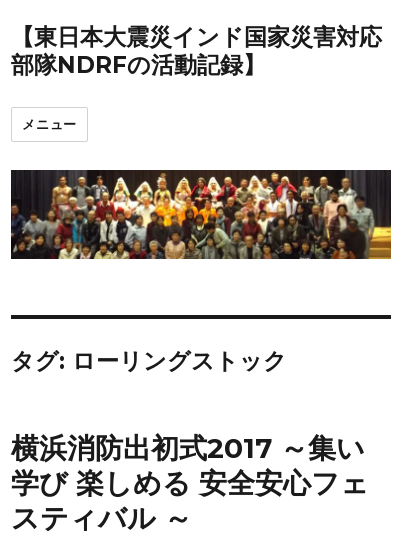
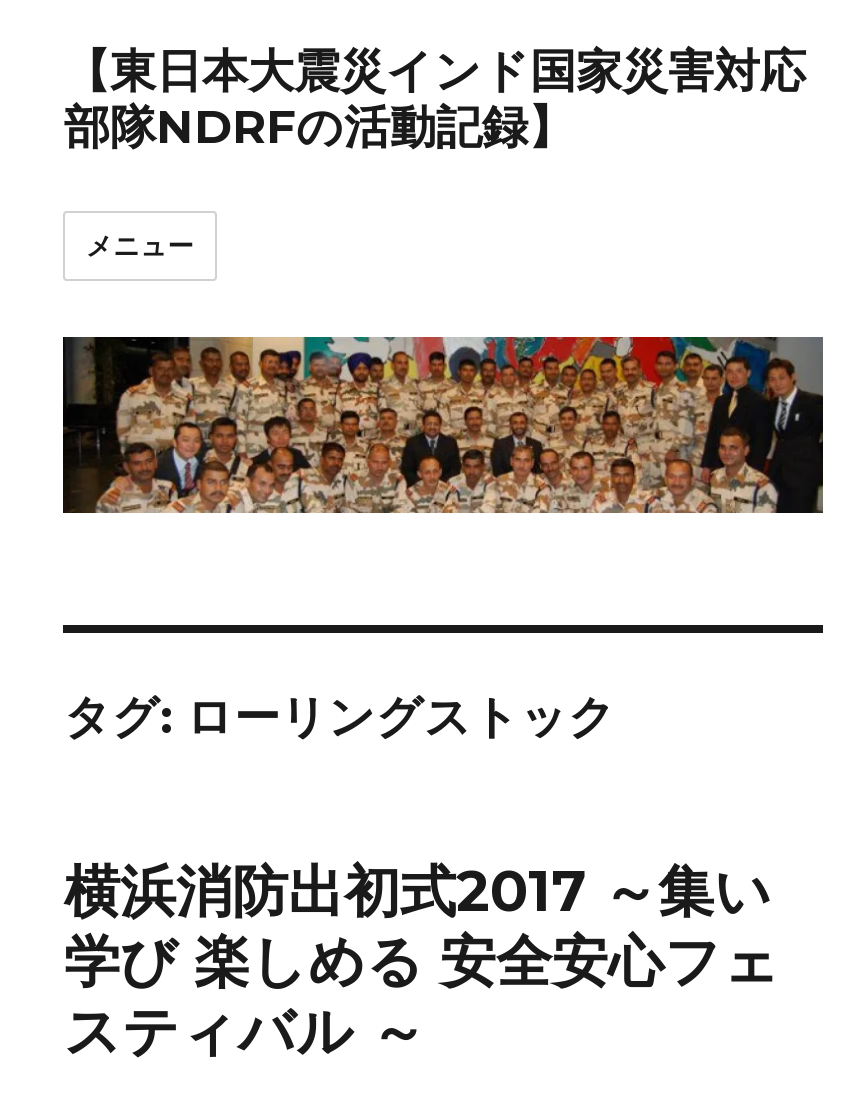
- [image]
+ [image]
